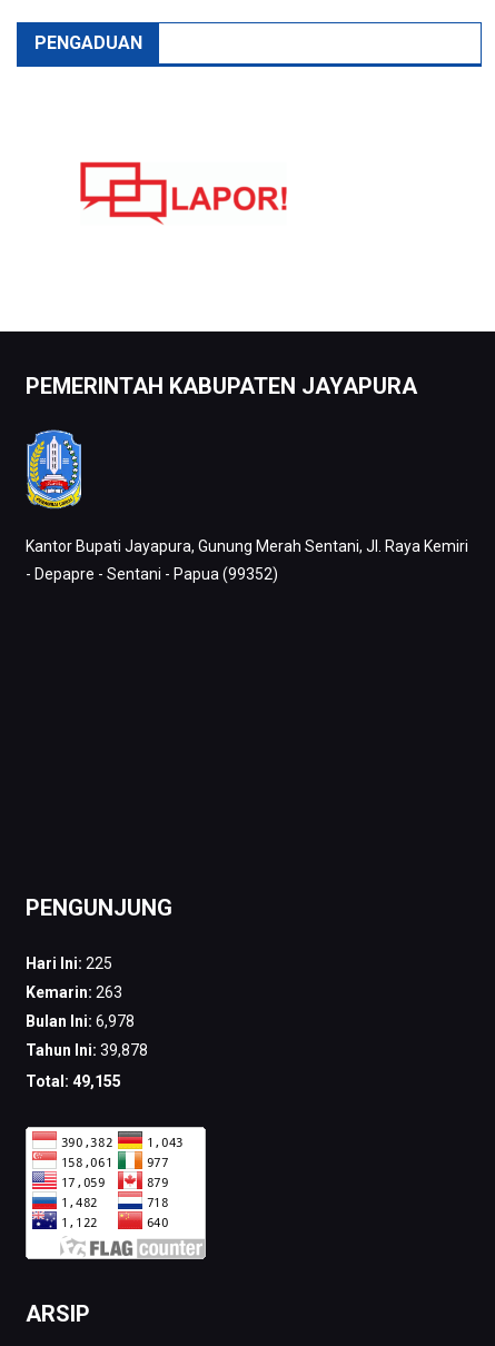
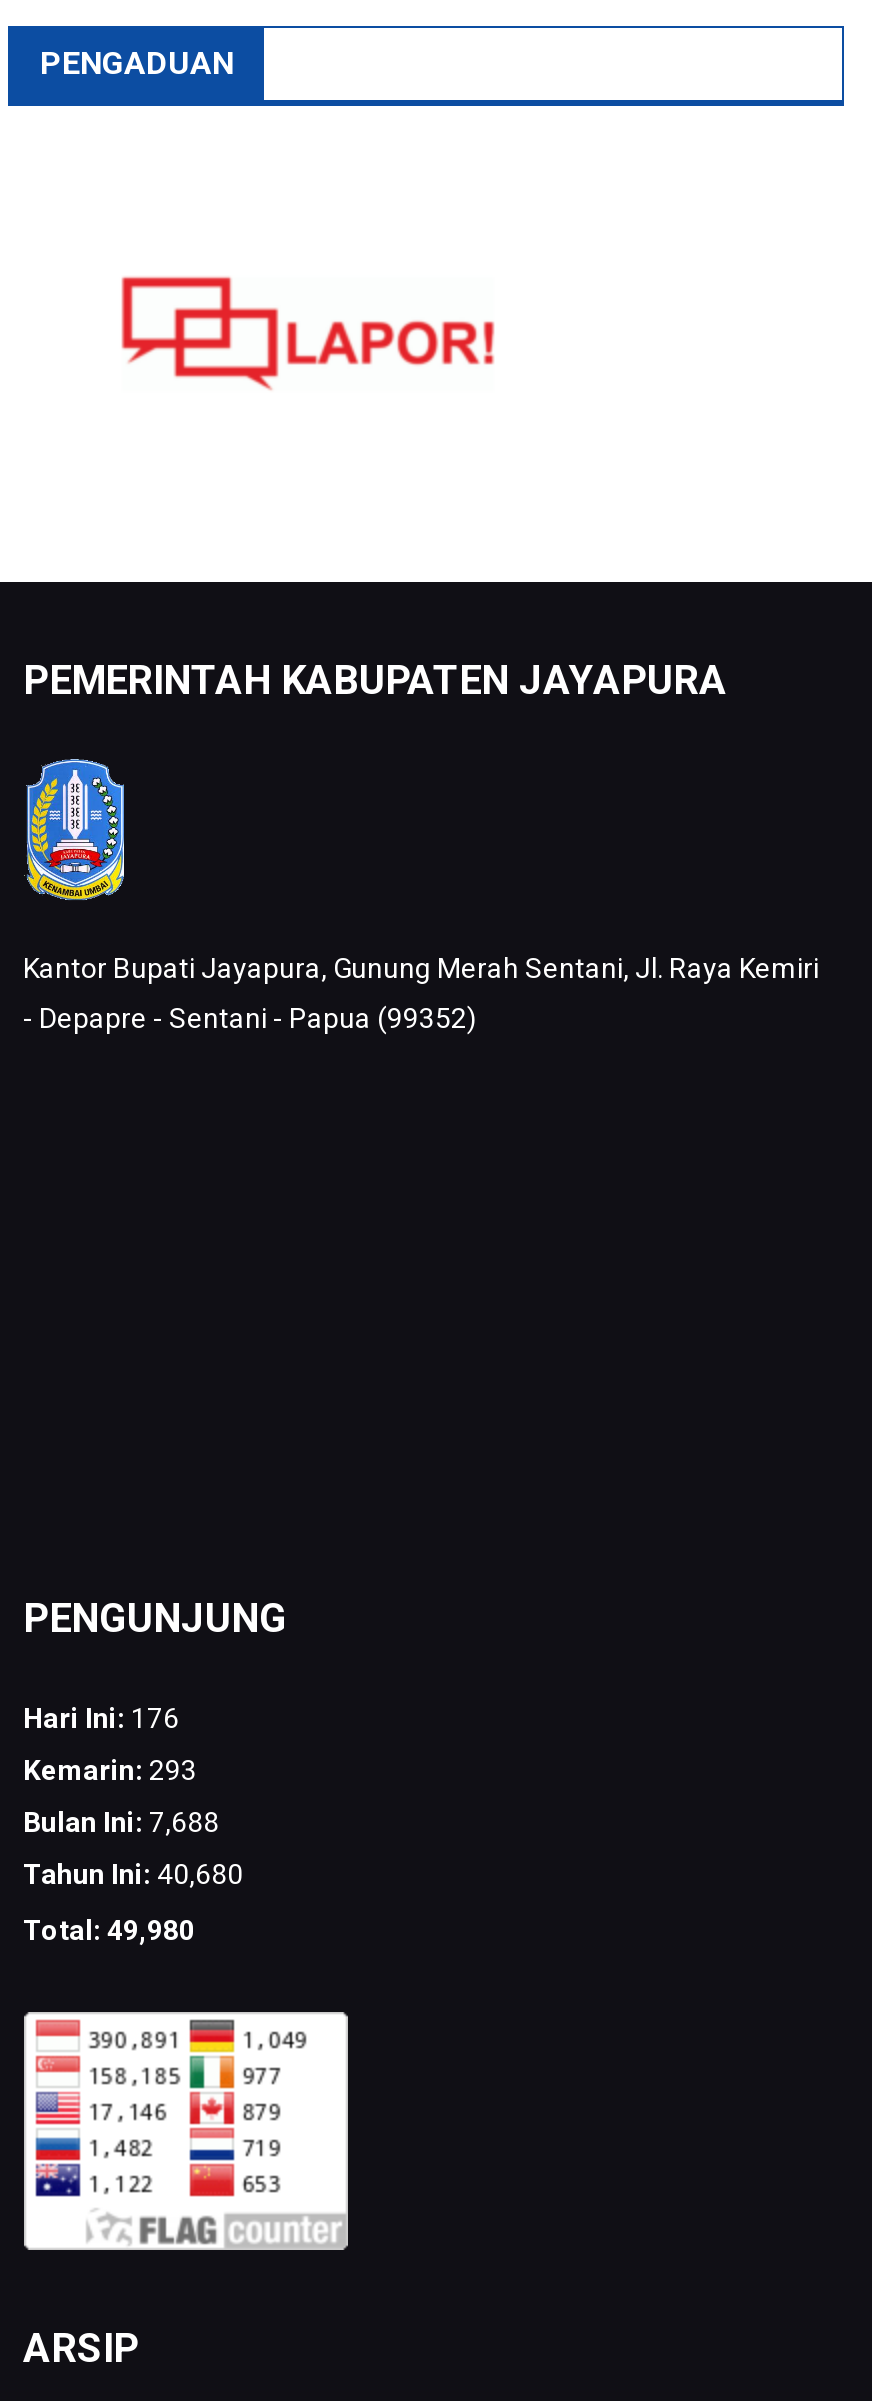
- Hari Ini: 225
+ Hari Ini: 176

- Kemarin: 263
+ Kemarin: 293

- Bulan Ini: 6,978
+ Bulan Ini: 7,688

- Tahun Ini: 39,878
+ Tahun Ini: 40,680

- Total: 49,155
+ Total: 49,980
